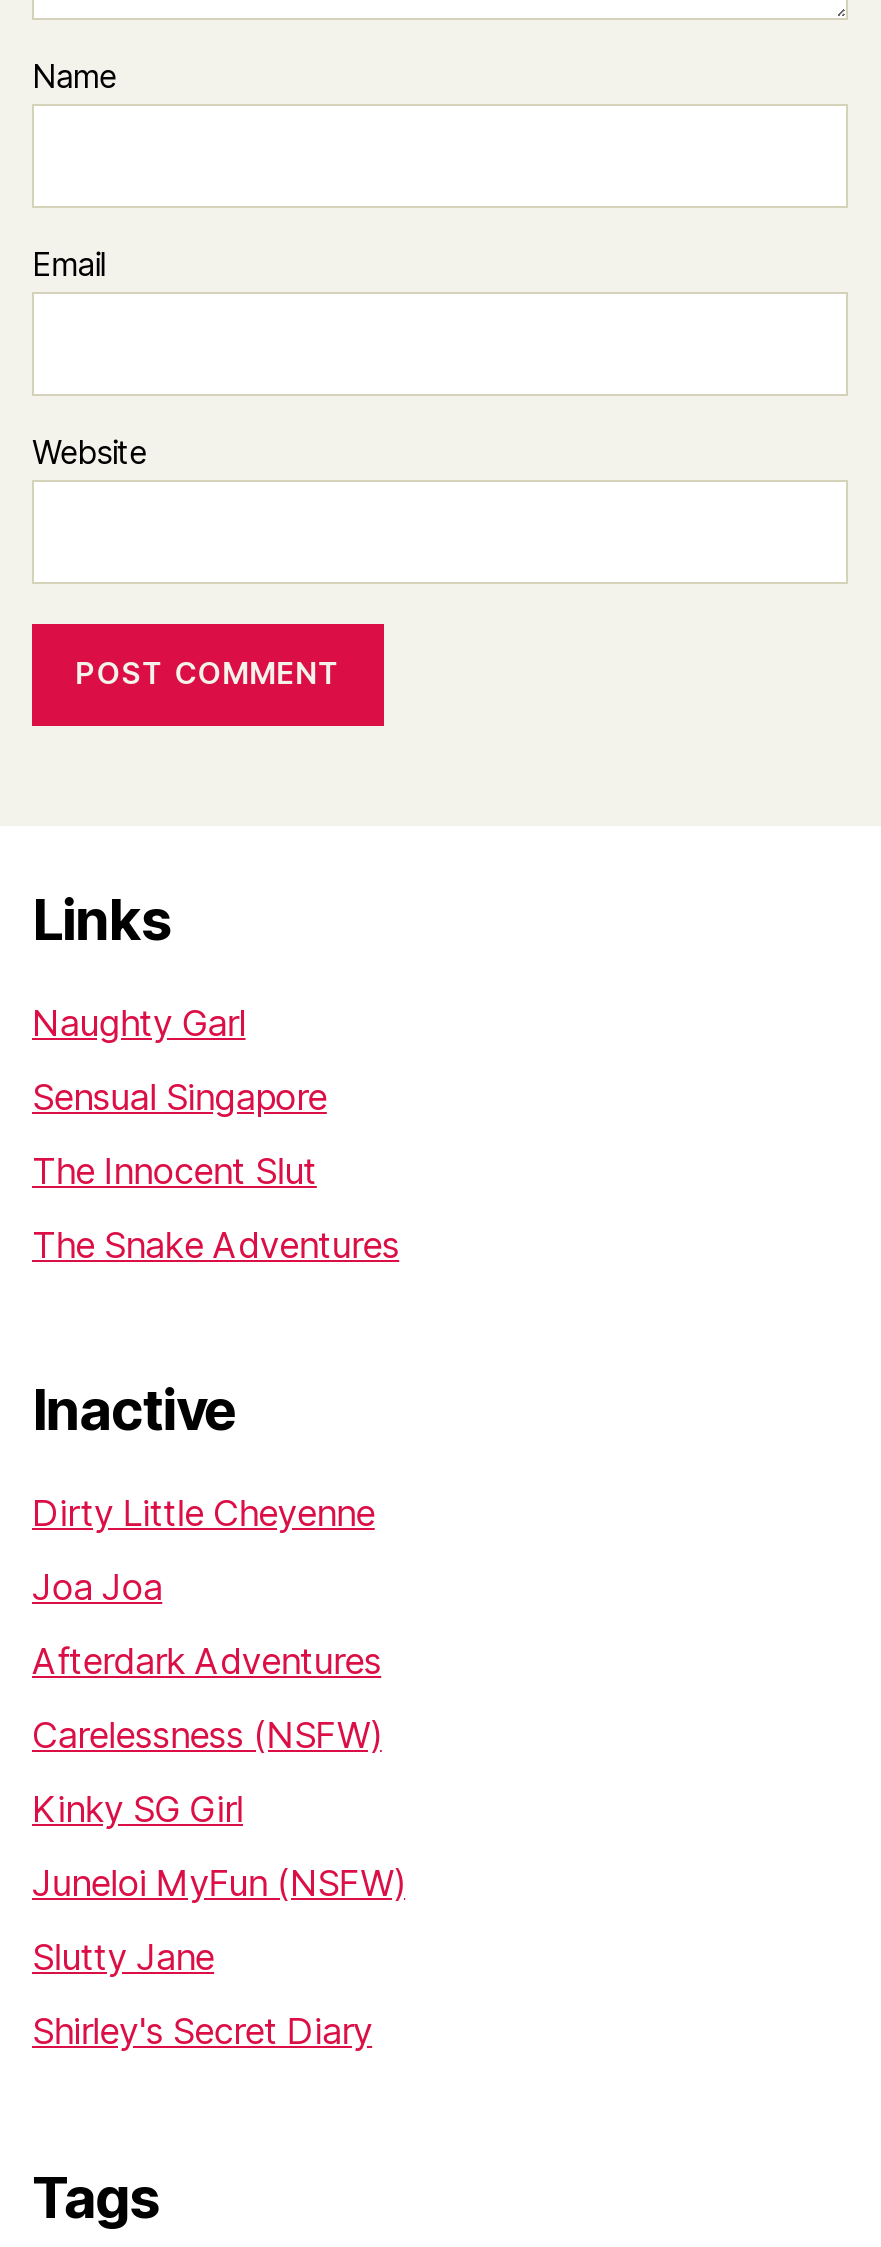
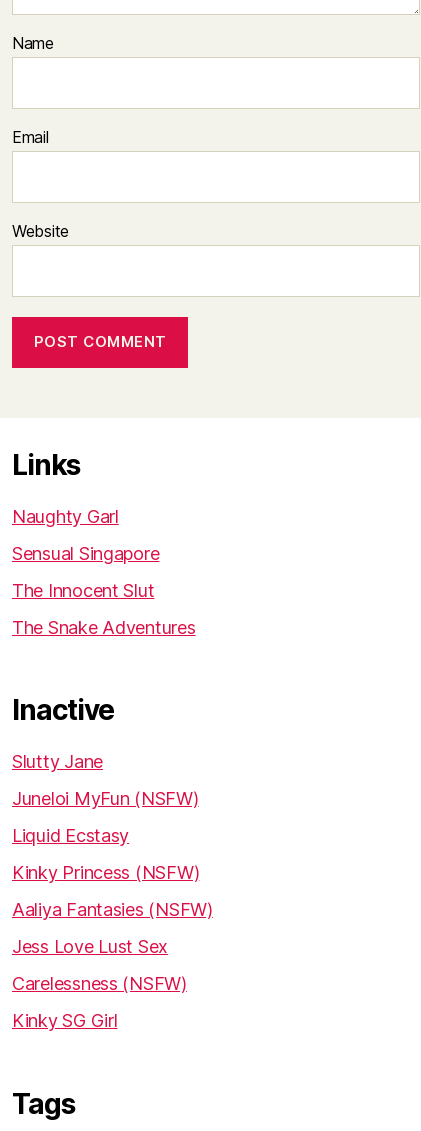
- Dirty Little Cheyenne
- Joa Joa
- Afterdark Adventures
+ Liquid Ecstasy
+ Kinky Princess (NSFW)
+ Aaliya Fantasies (NSFW)
+ Jess Love Lust Sex

moved down: Carelessness (NSFW) | Kinky SG Girl

moved up: Slutty Jane | Juneloi MyFun (NSFW)

- Shirley's Secret Diary
